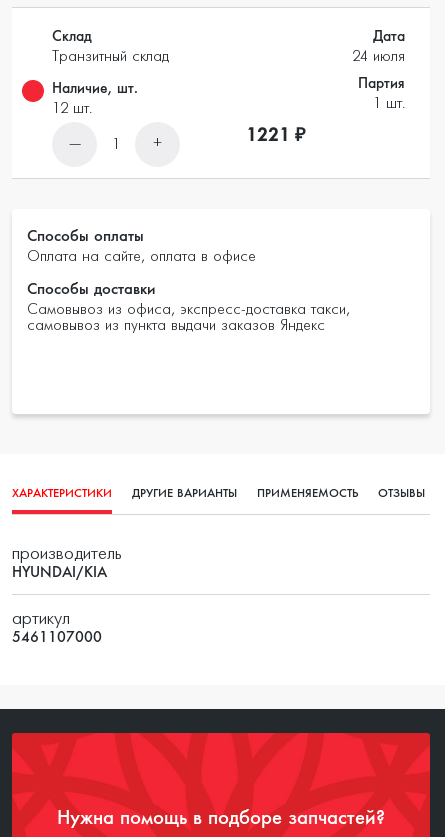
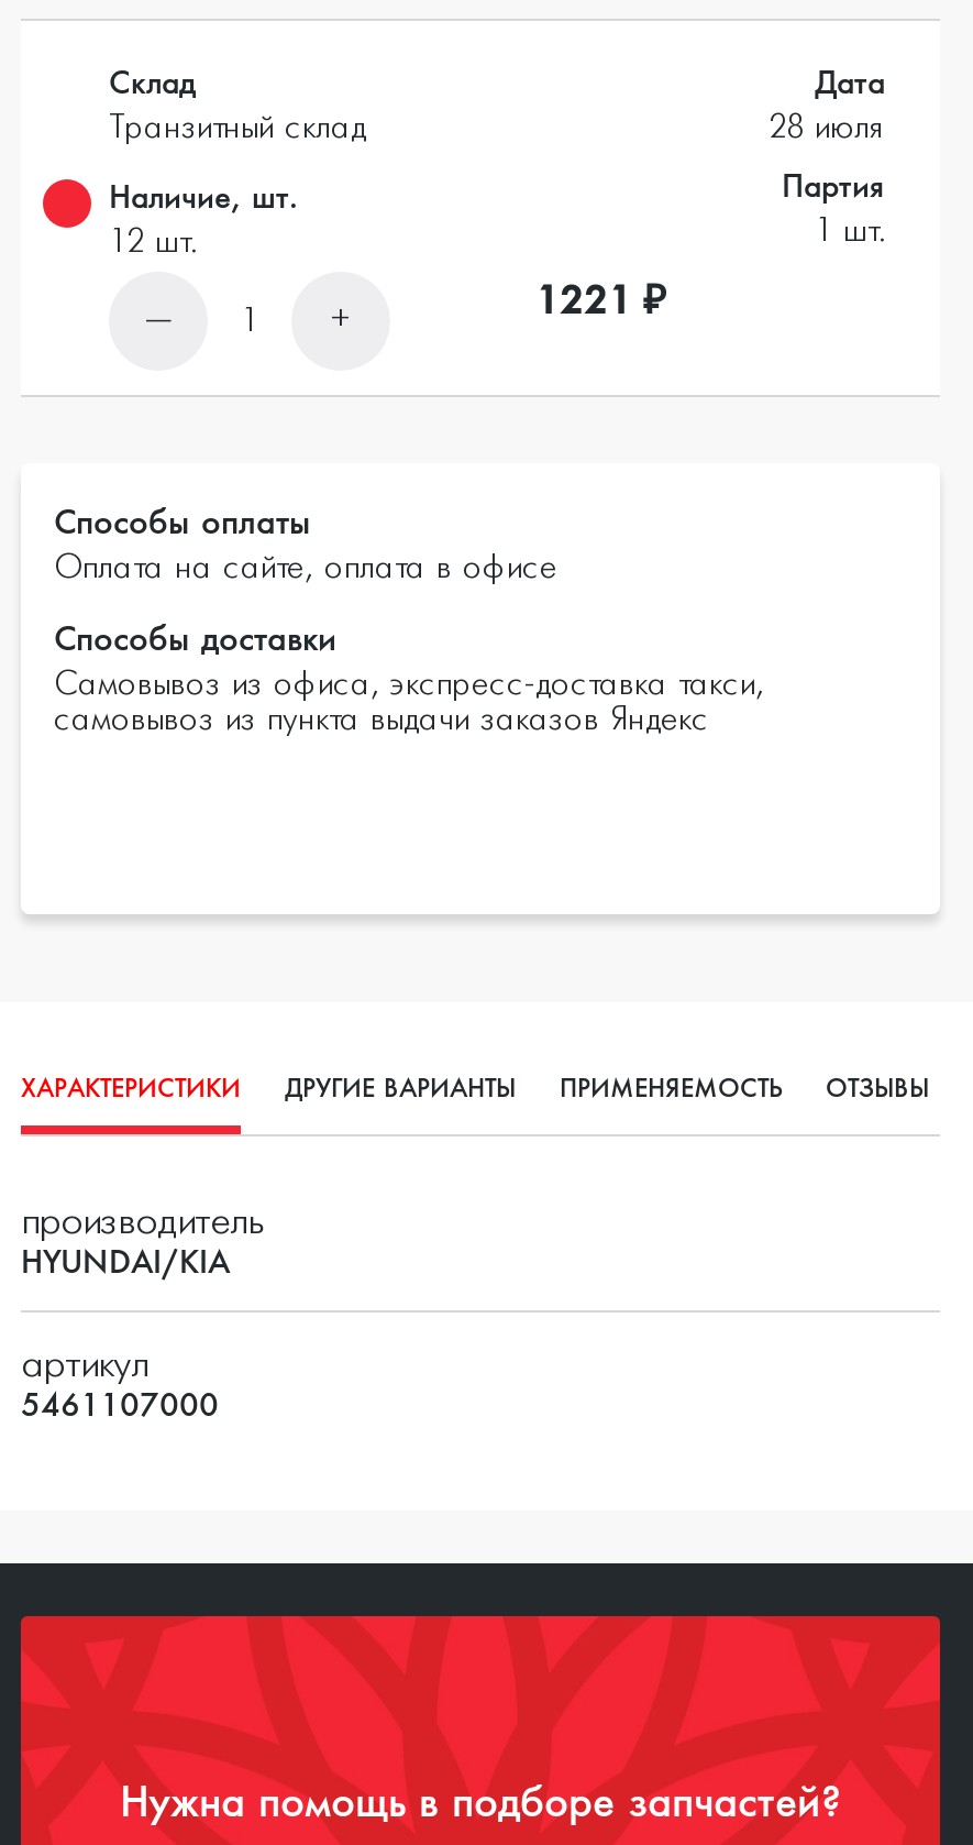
- 24 июля
+ 28 июля
